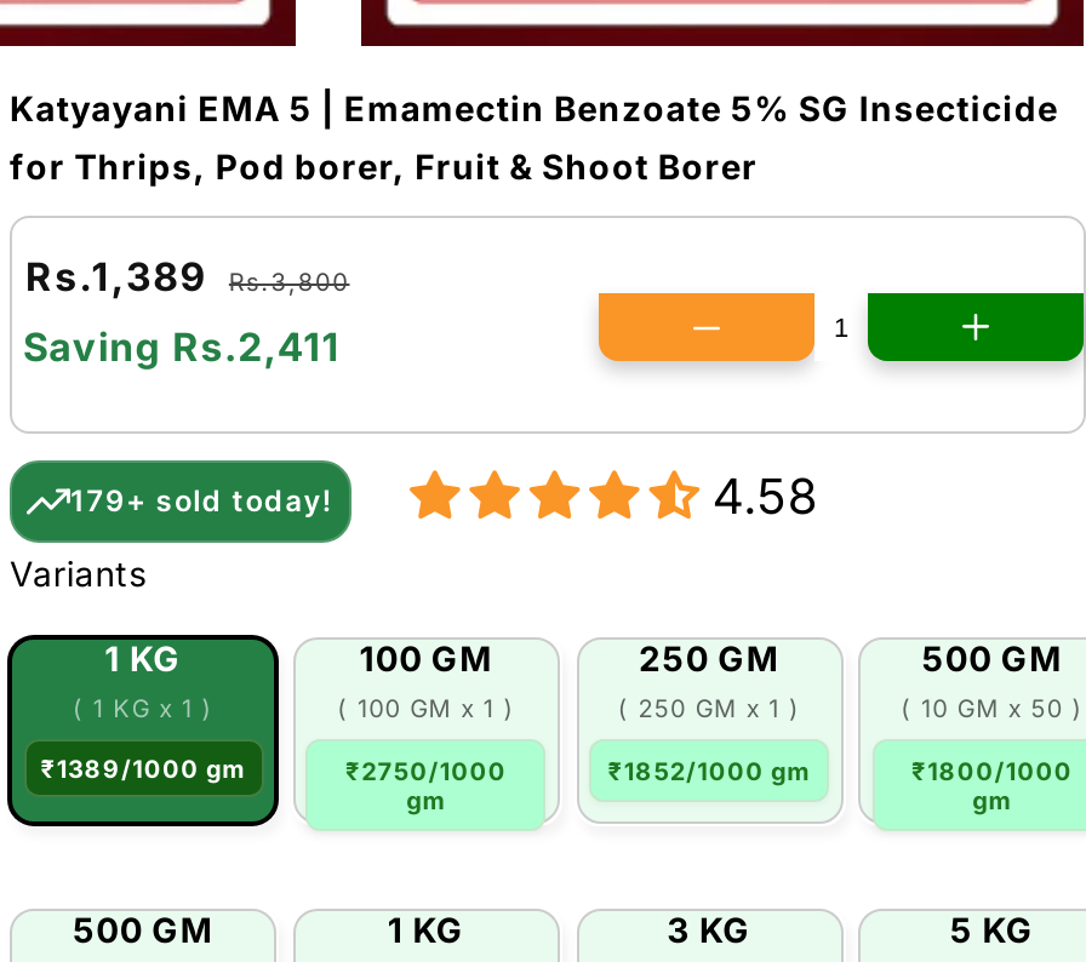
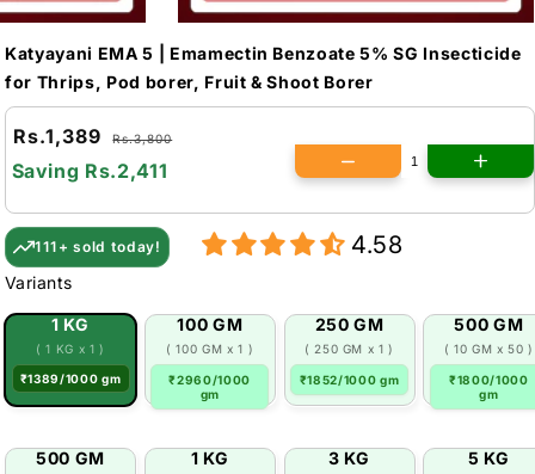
- 179+ sold today!
+ 111+ sold today!

- ₹2750/1000
+ ₹2960/1000
